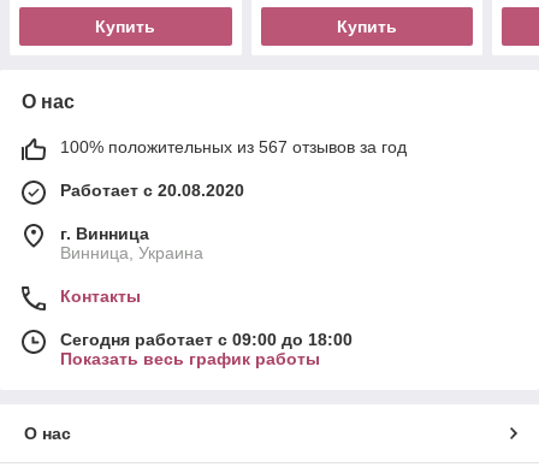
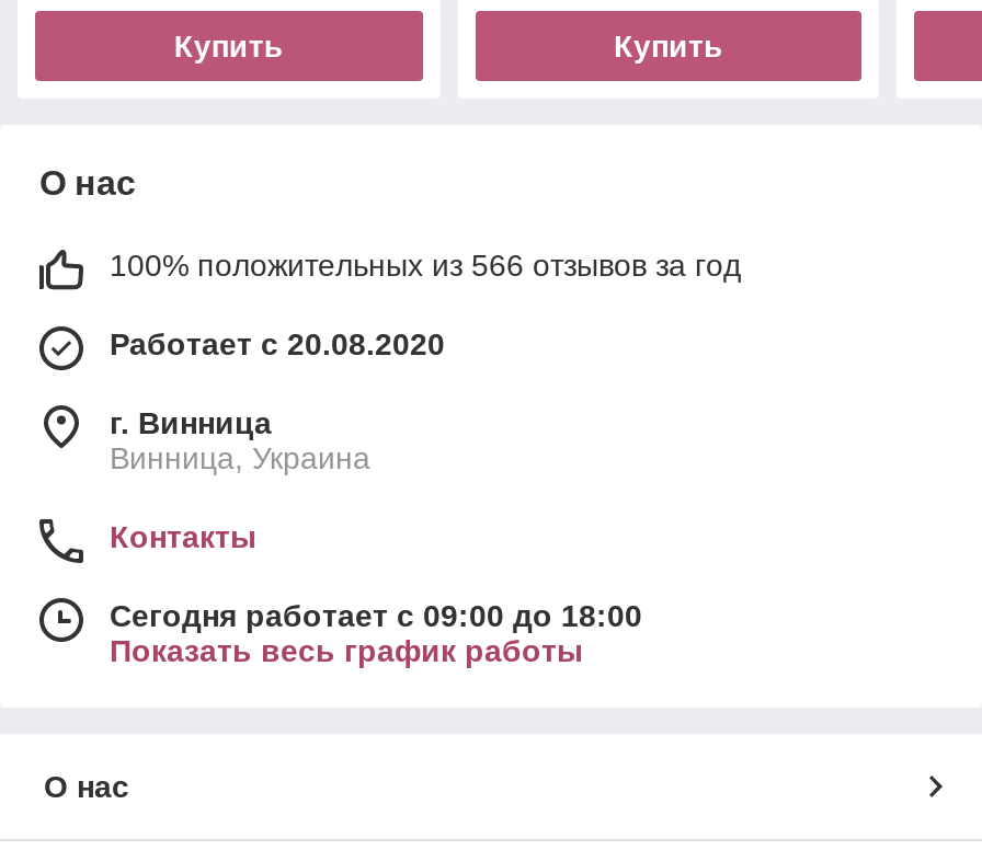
- 100% положительных из 567 отзывов за год
+ 100% положительных из 566 отзывов за год
